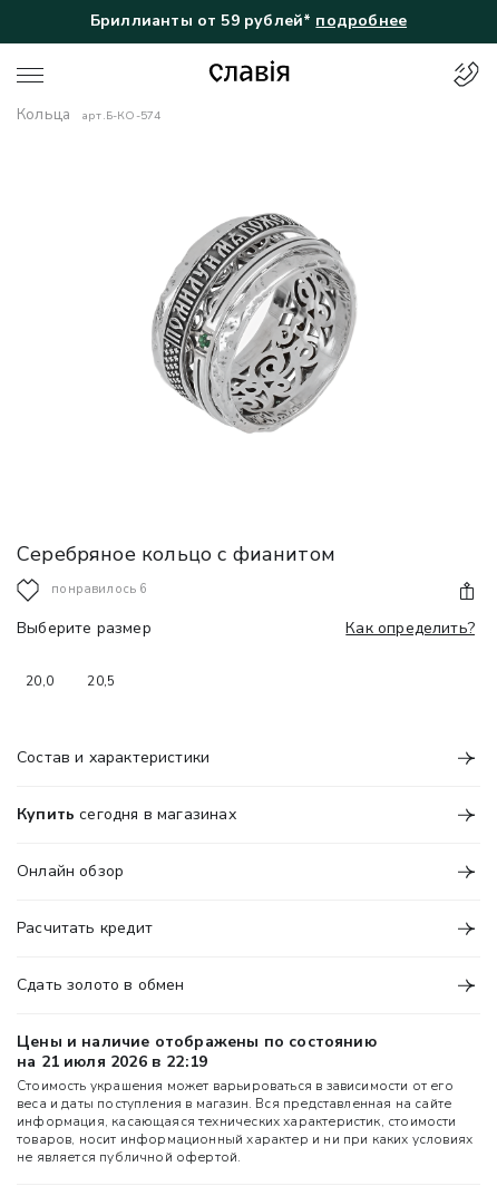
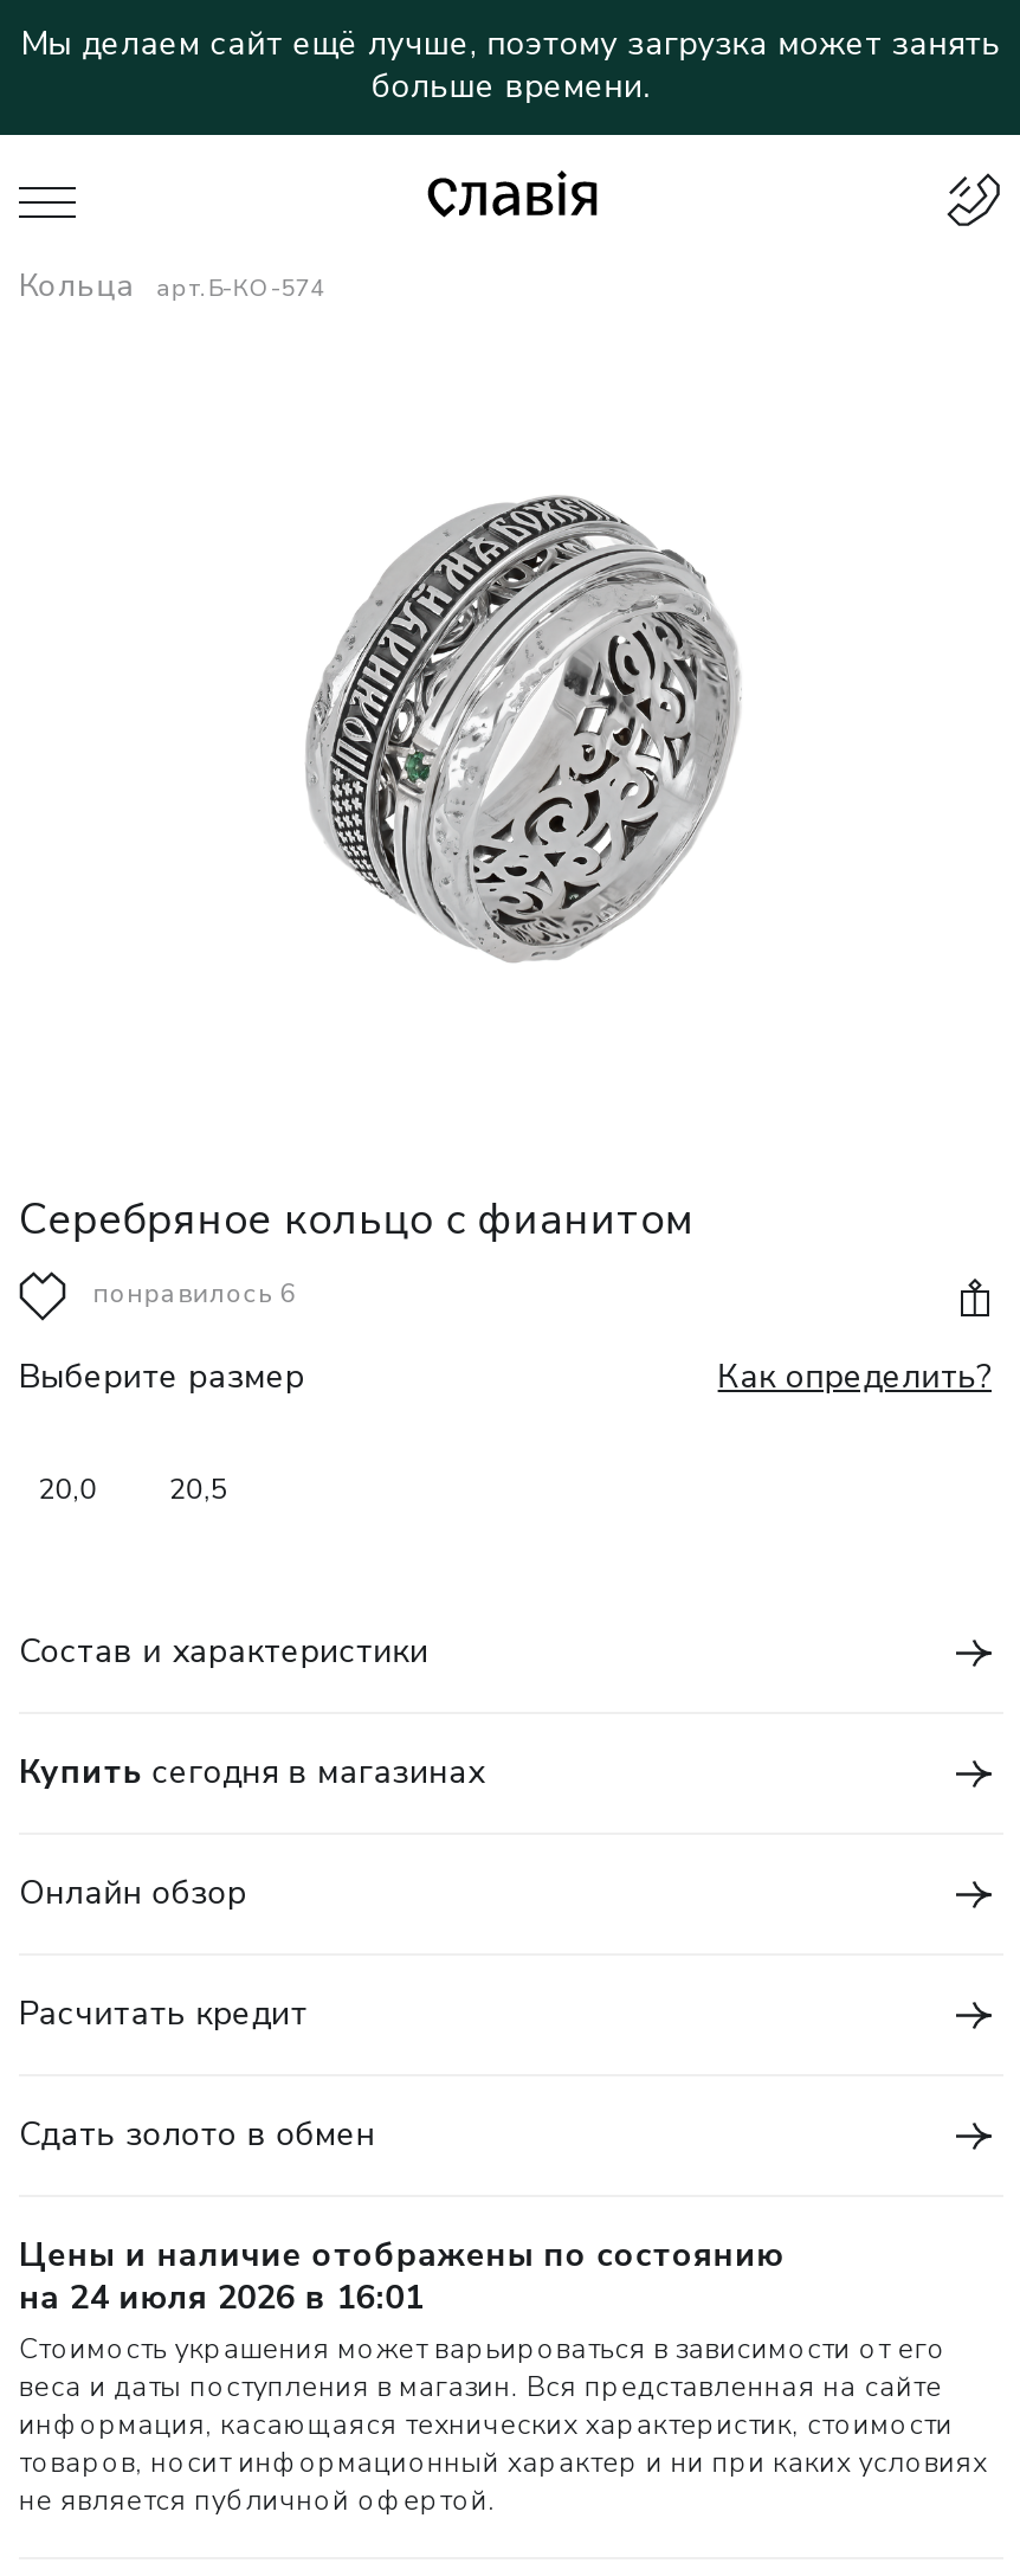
- Бриллианты от 59 рублей* подробнее
+ Мы делаем сайт ещё лучше, поэтому загрузка может занять
+ больше времени.

- на 21 июля 2026 в 22:19
+ на 24 июля 2026 в 16:01
